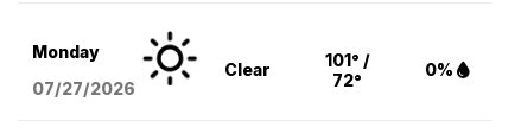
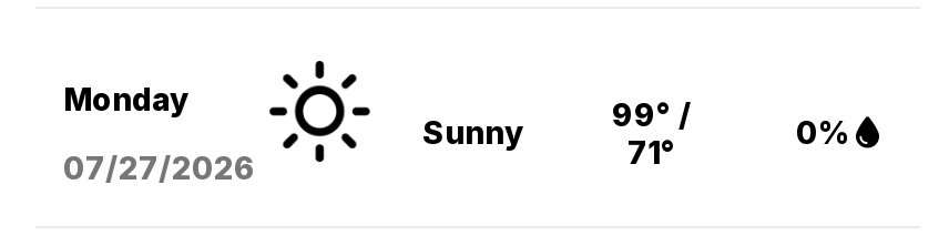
- Clear
- 101° /
- 72°
+ Sunny
+ 99° /
+ 71°
